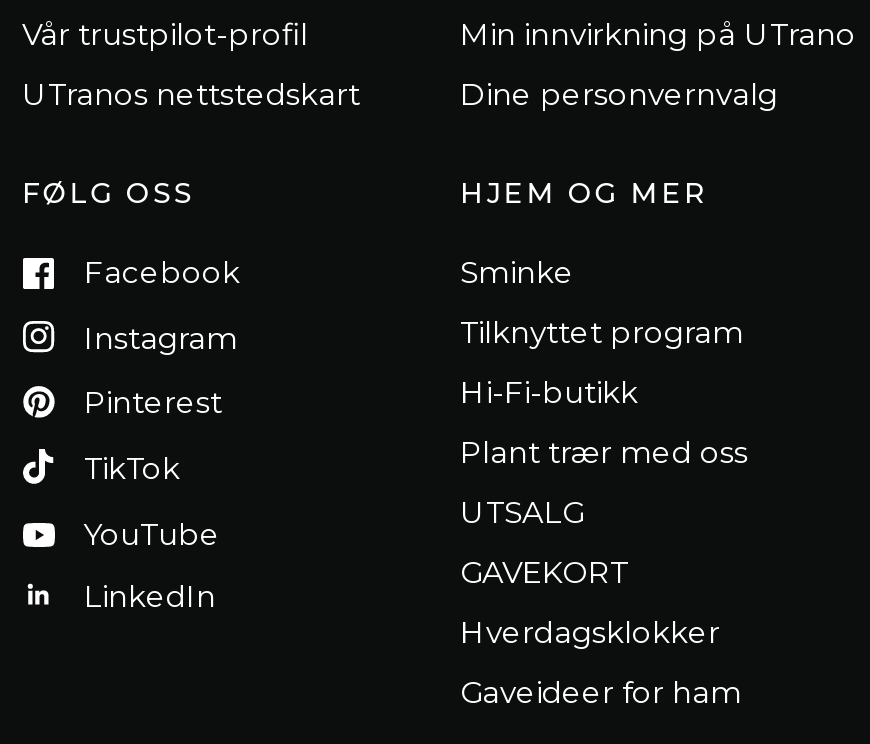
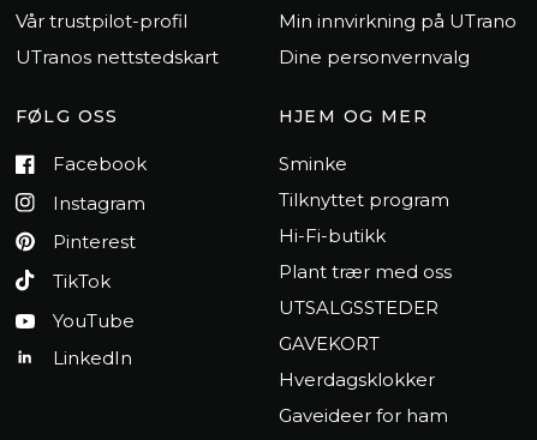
- UTSALG
+ UTSALGSSTEDER
